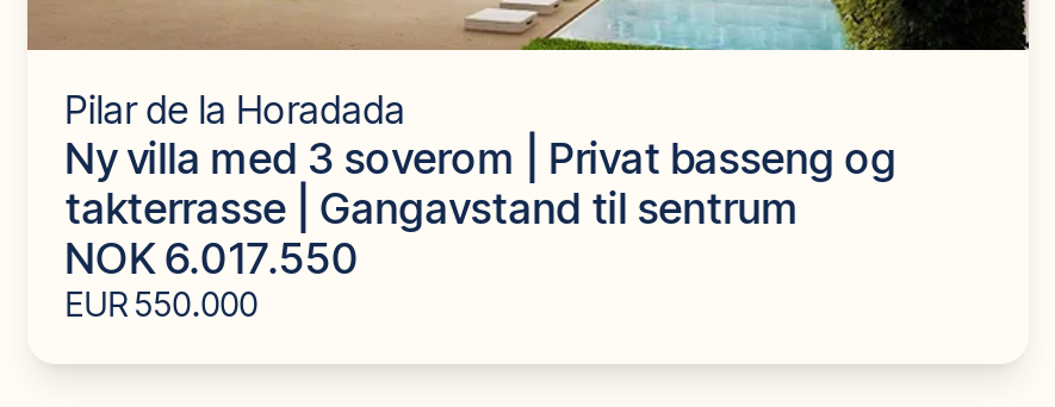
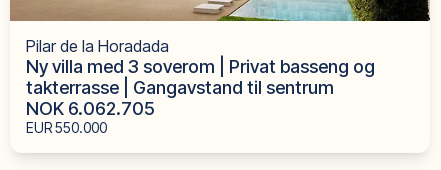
- NOK 6.017.550
+ NOK 6.062.705
